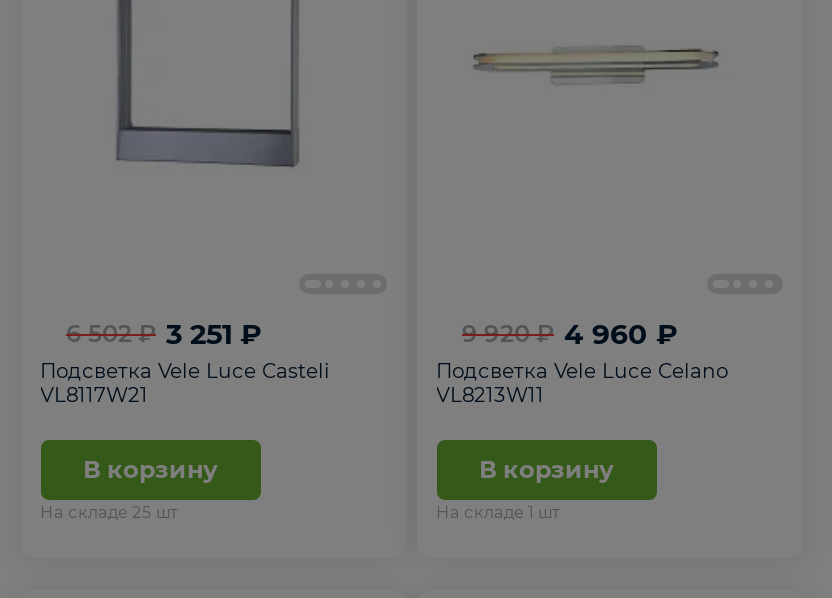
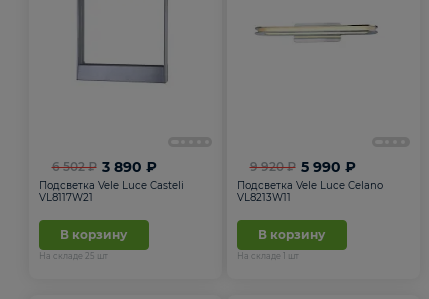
- 6 502 ₽ 3 251 ₽
+ 6 502 ₽ 3 890 ₽

- 9 920 ₽ 4 960 ₽
+ 9 920 ₽ 5 990 ₽
